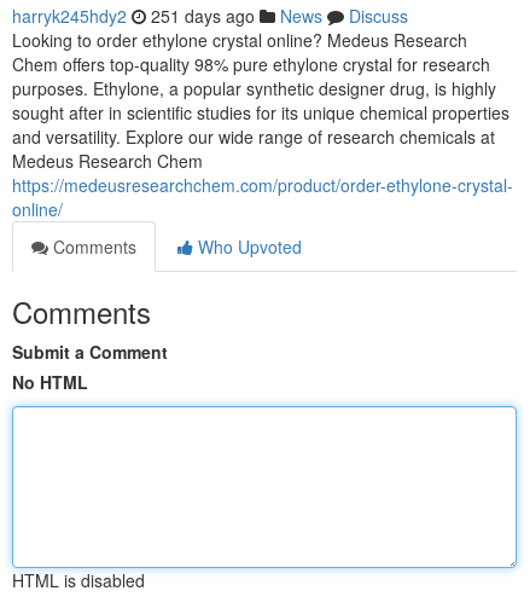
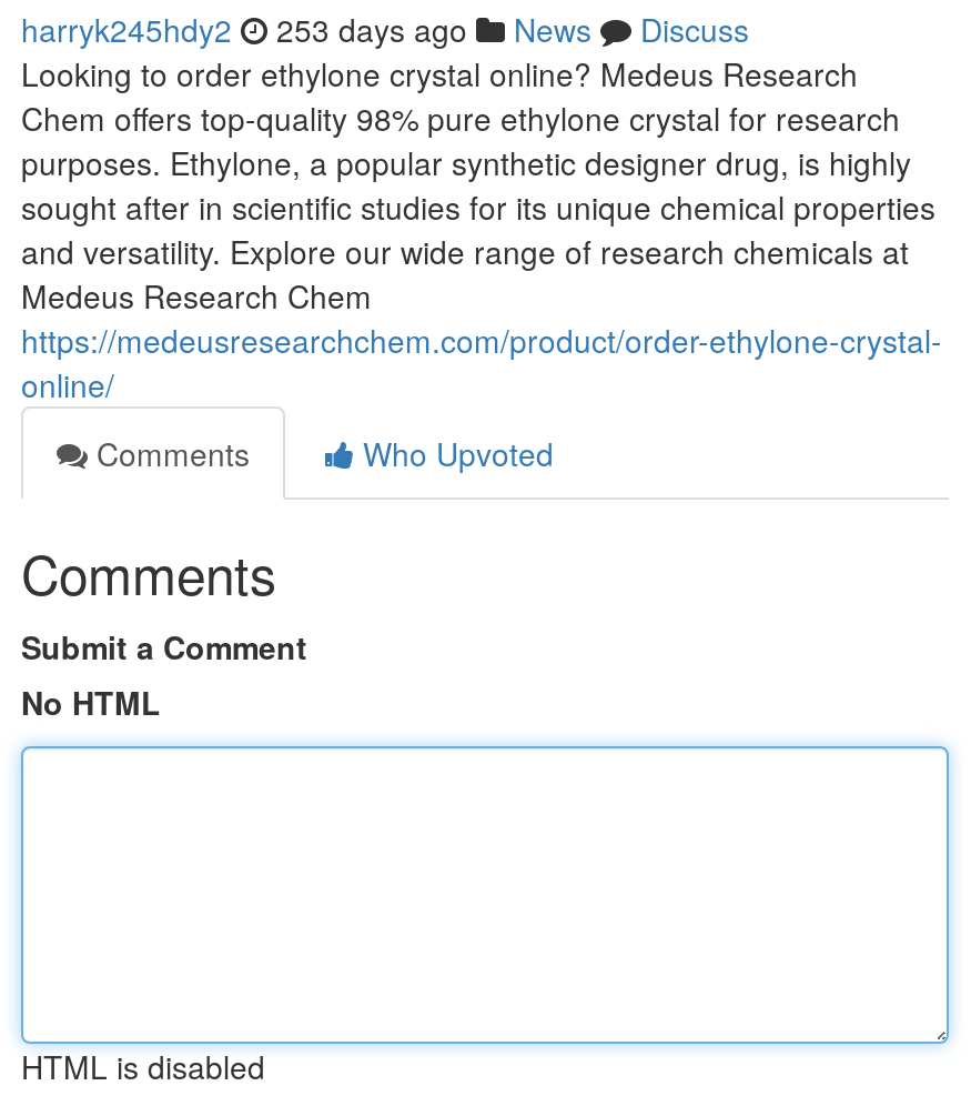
- harryk245hdy2 251 days ago News Discuss
+ harryk245hdy2 253 days ago News Discuss
